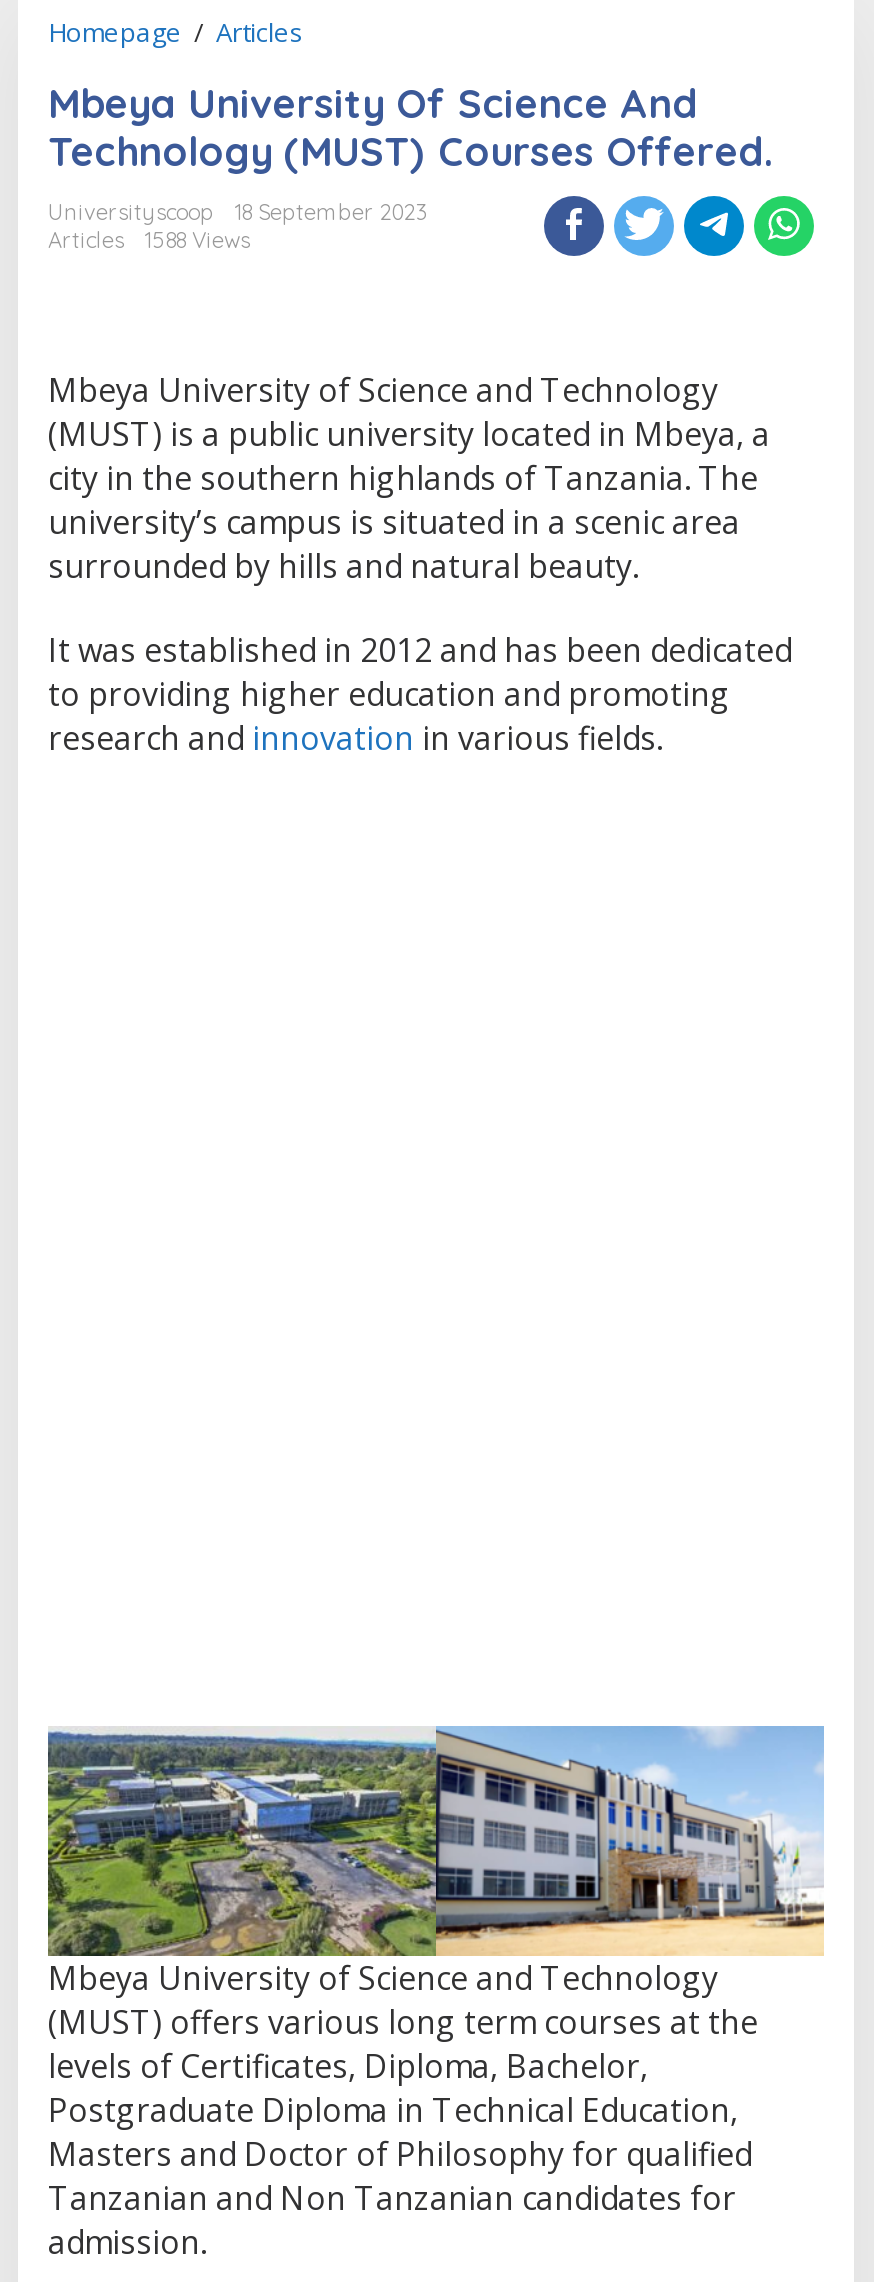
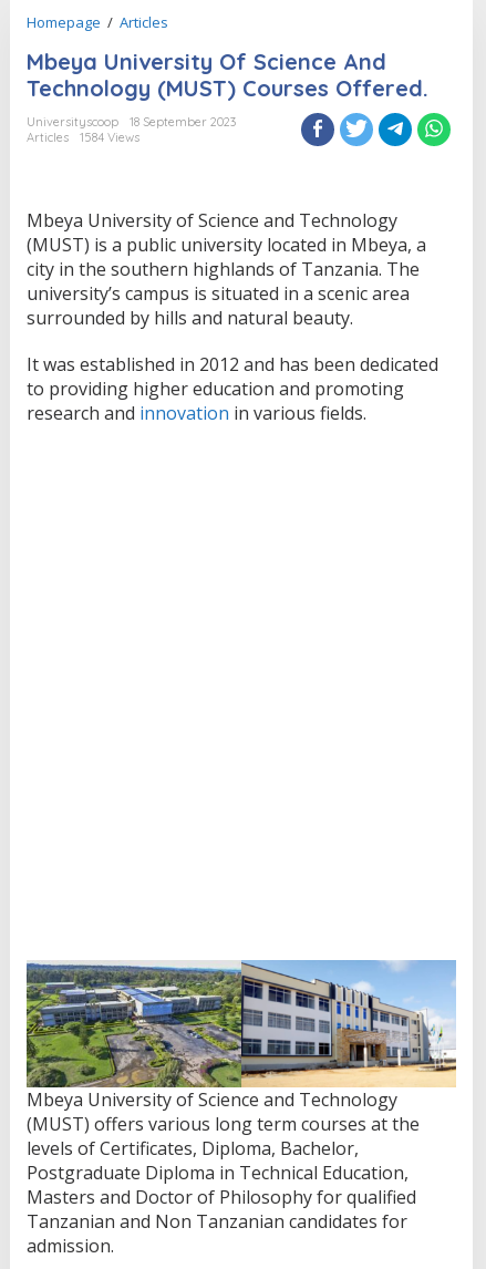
- 1588 Views
+ 1584 Views
